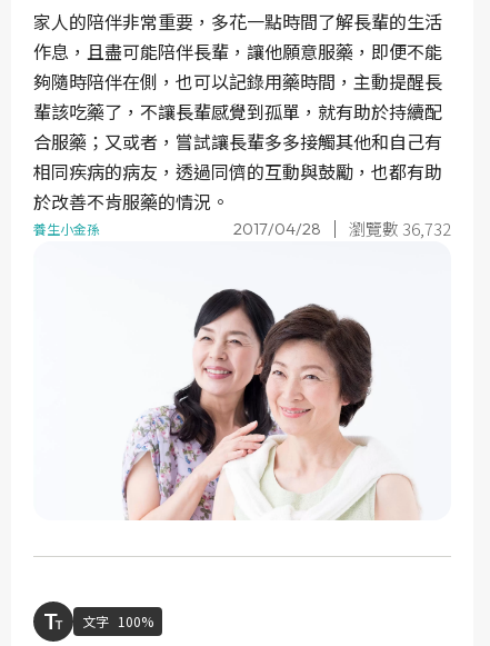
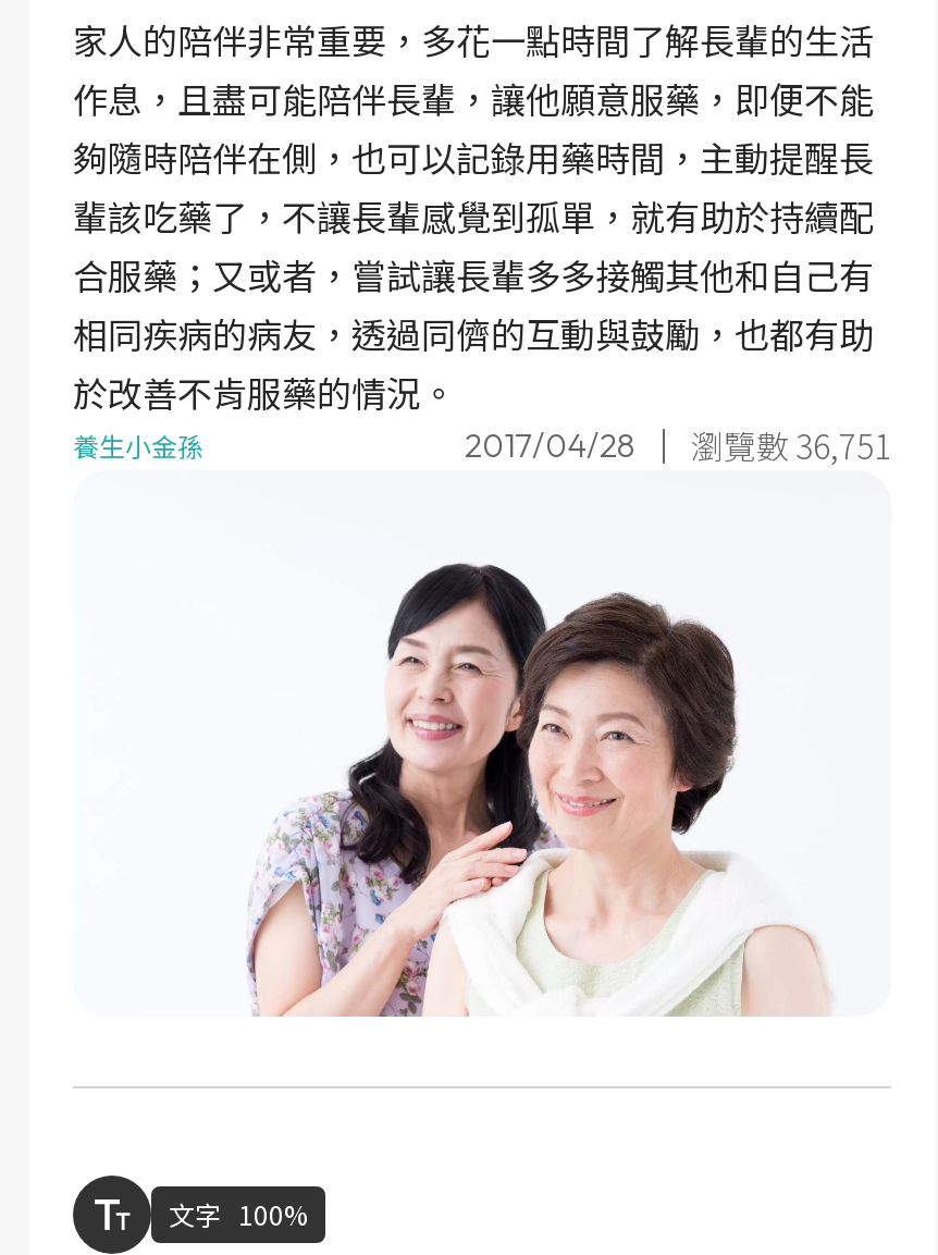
- 2017/04/28 瀏覽數 36,732
+ 2017/04/28 瀏覽數 36,751
